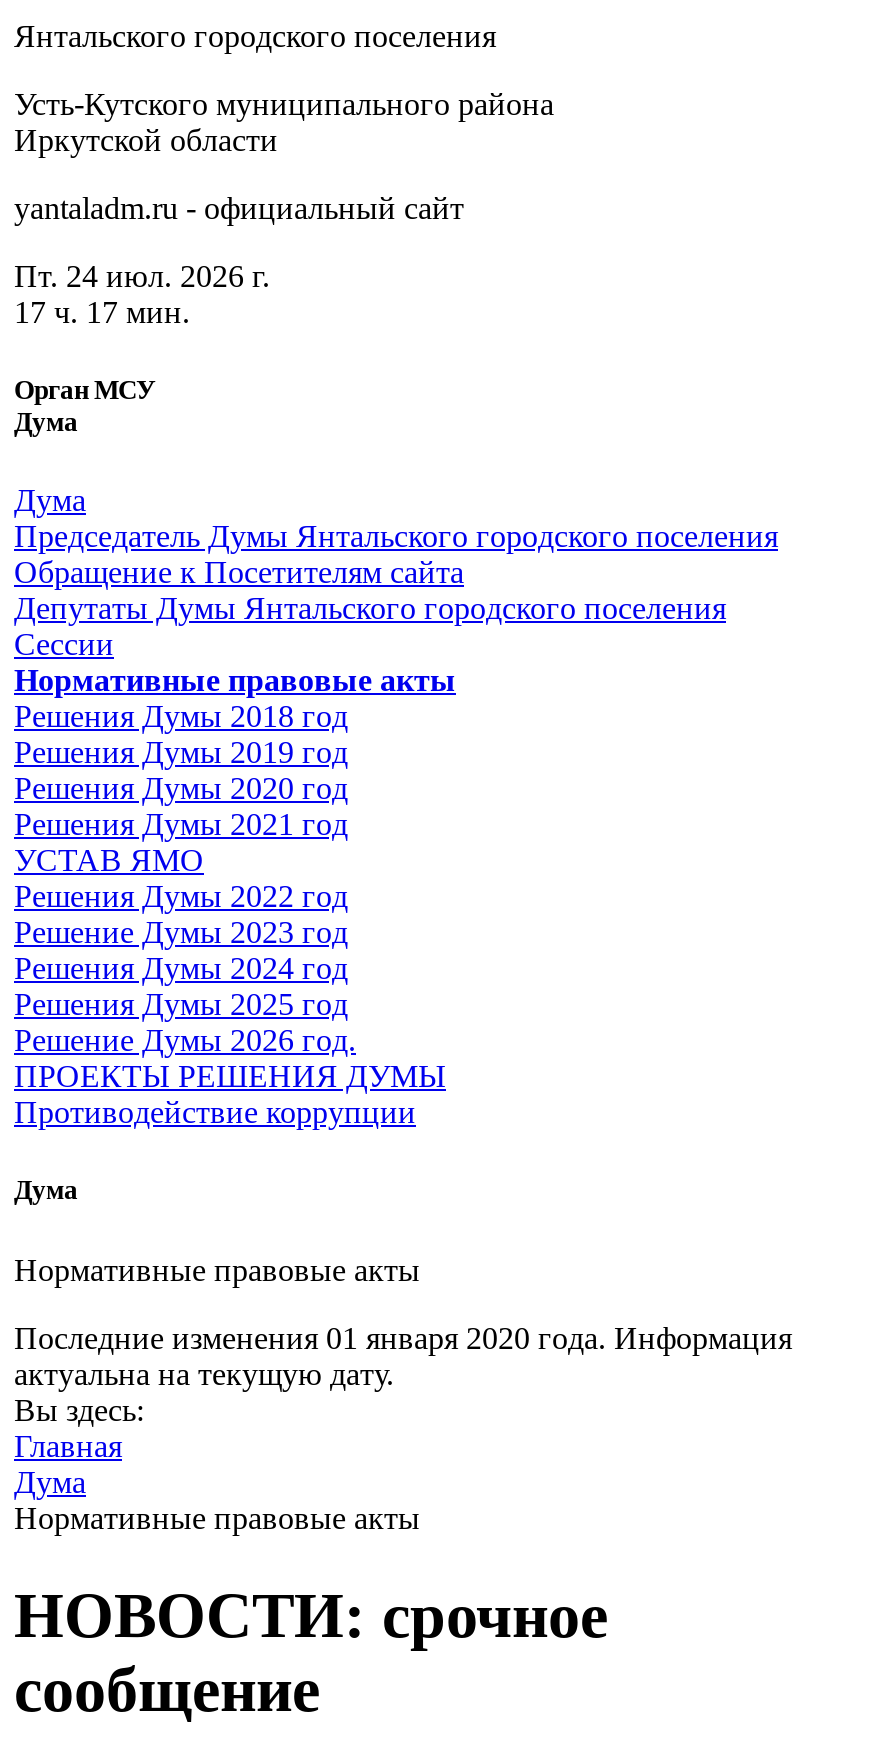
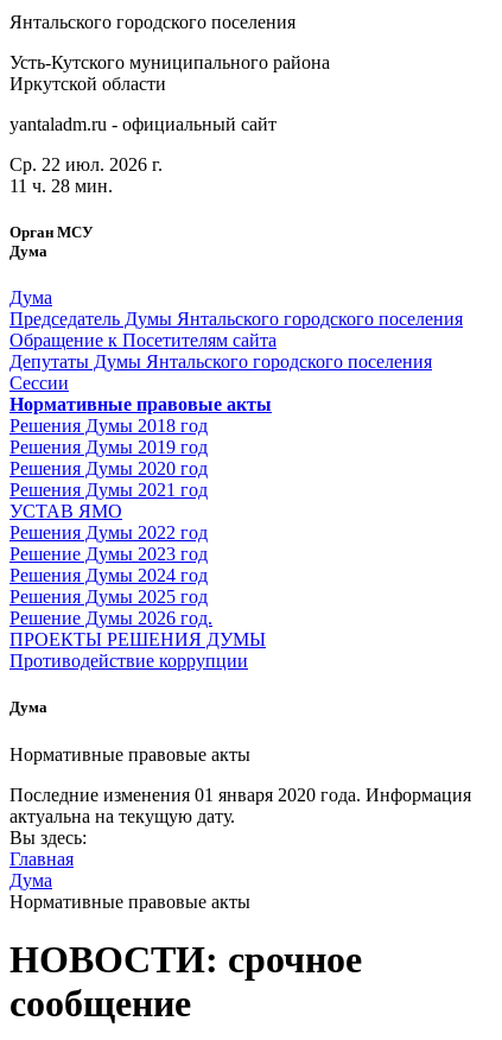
- Пт. 24 июл. 2026 г.
+ Ср. 22 июл. 2026 г.

- 17 ч. 17 мин.
+ 11 ч. 28 мин.
